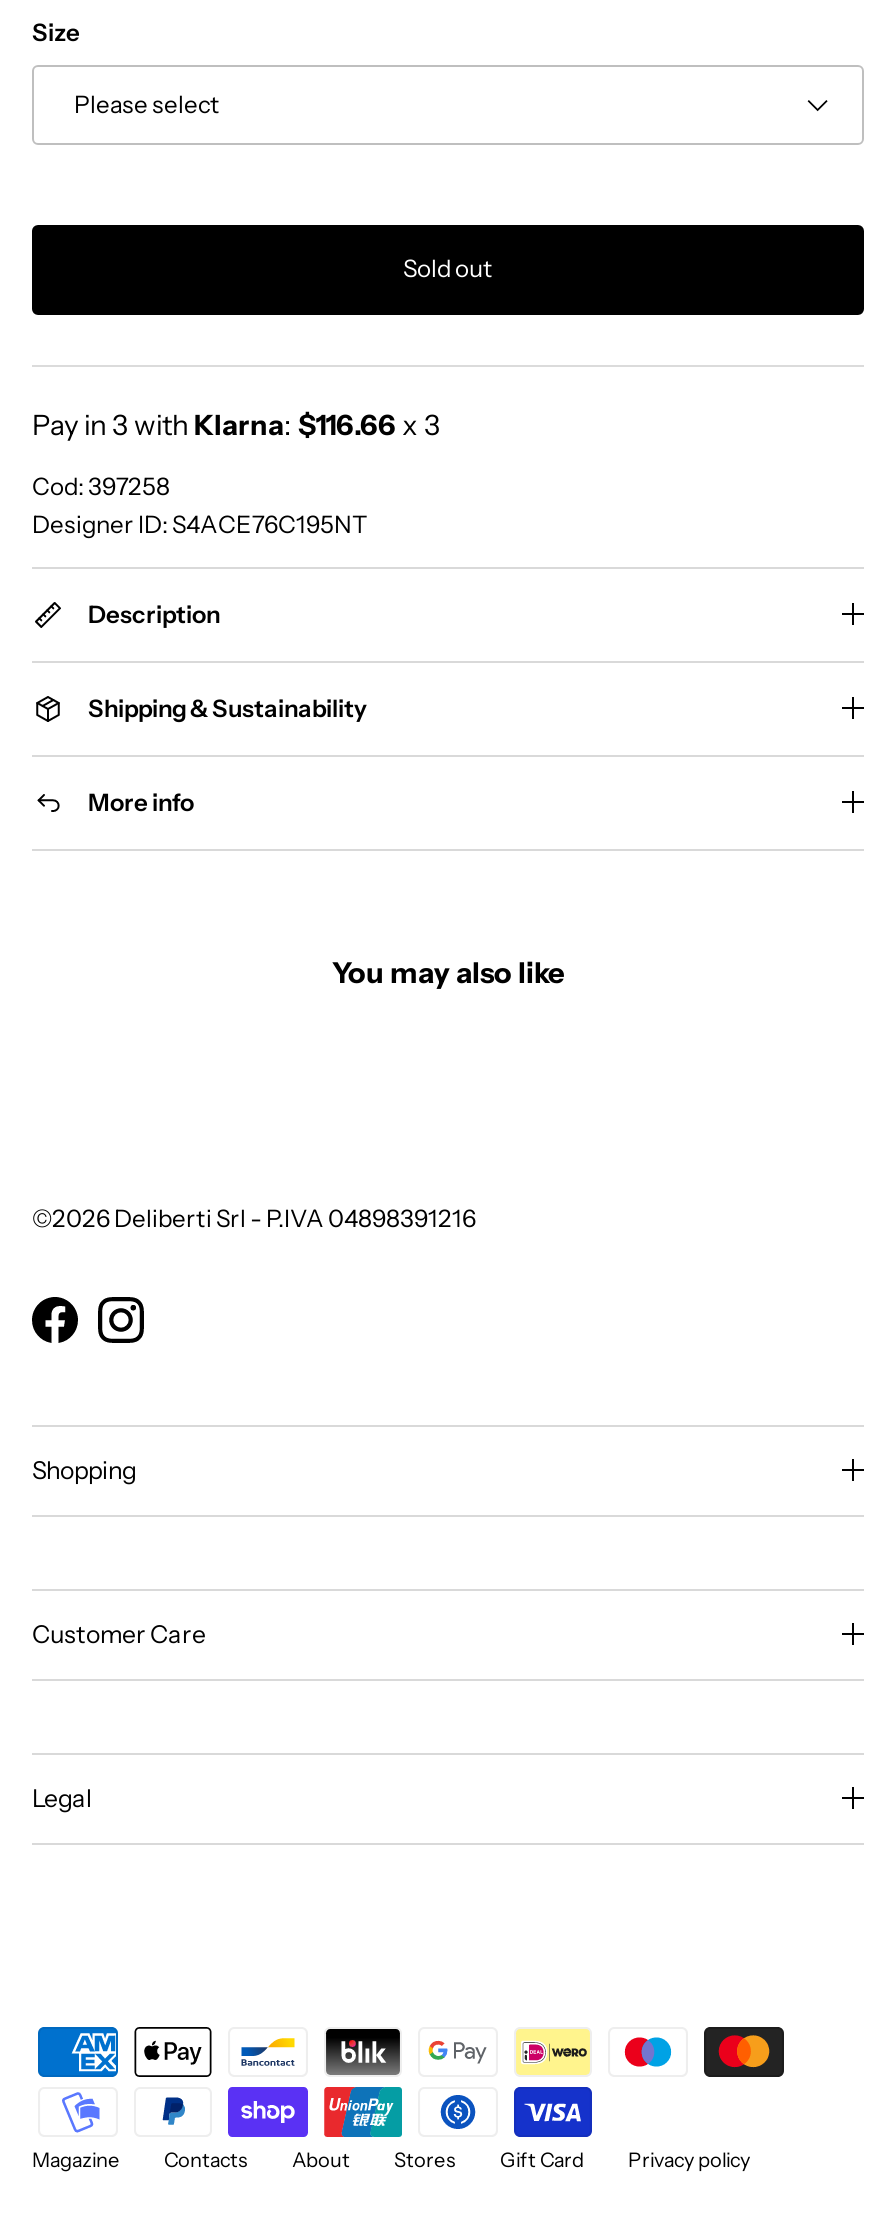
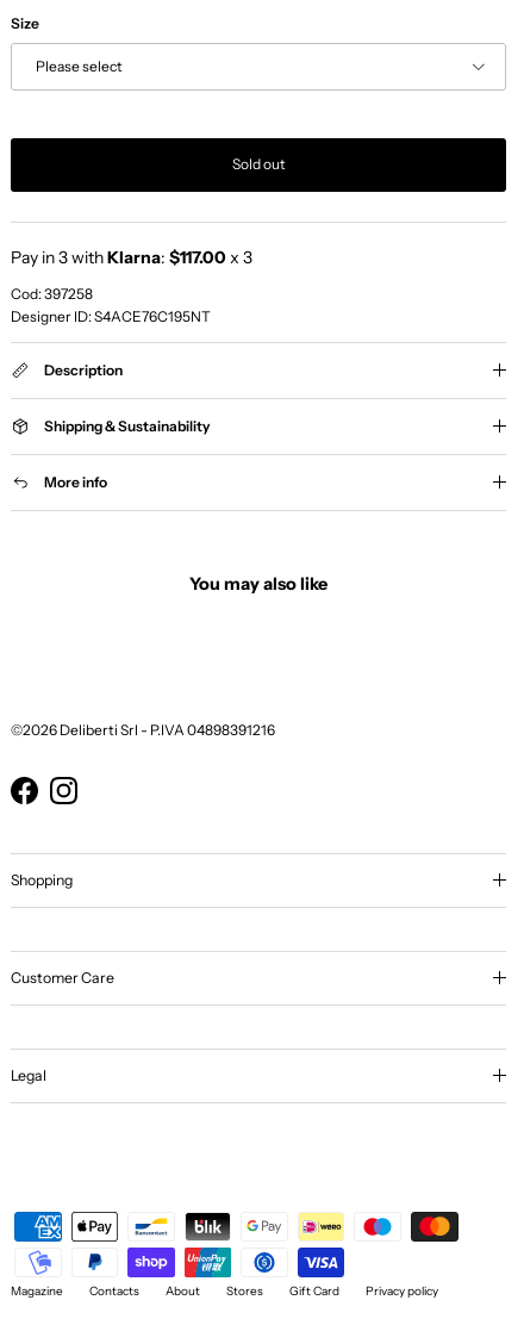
- Pay in 3 with Klarna: $116.66 x 3
+ Pay in 3 with Klarna: $117.00 x 3
